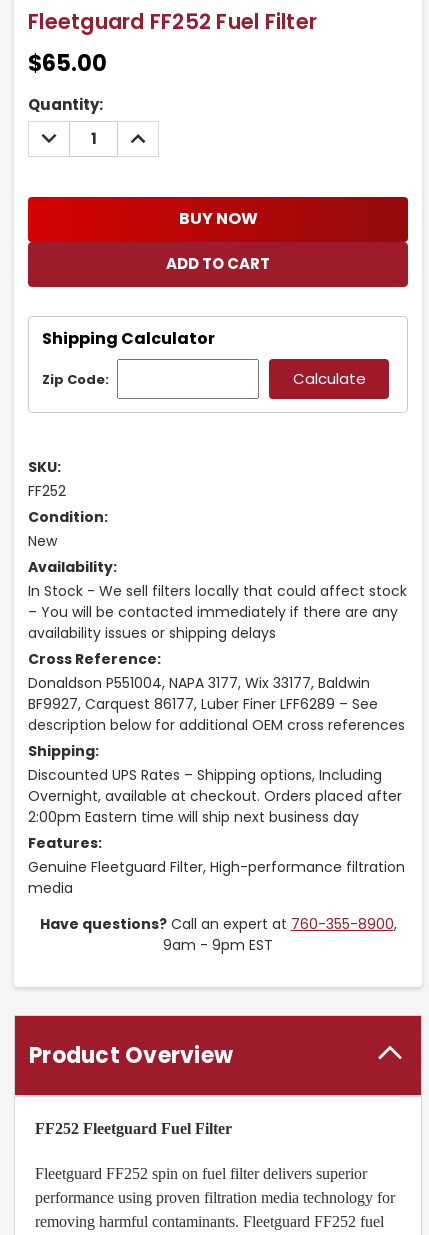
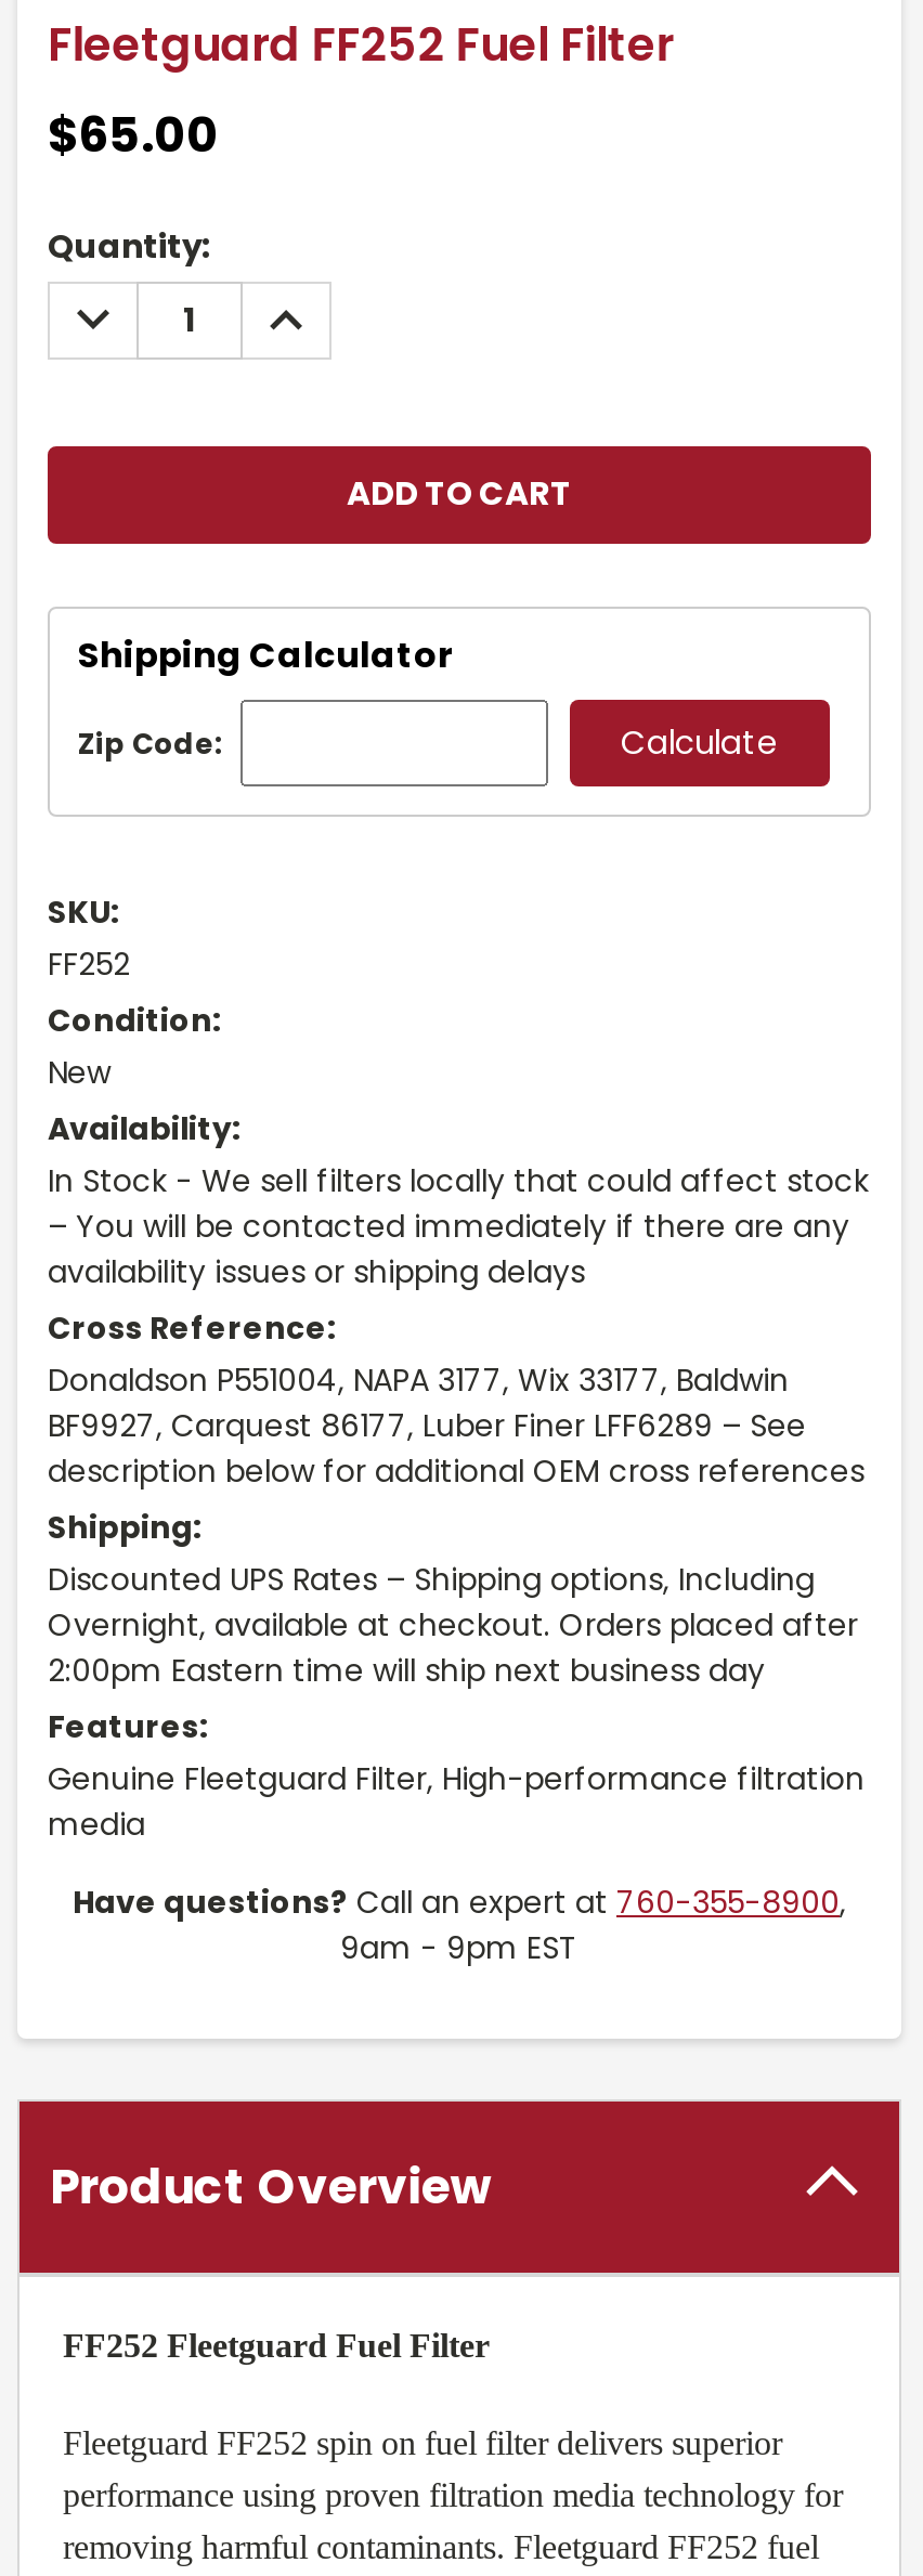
- BUY NOW
